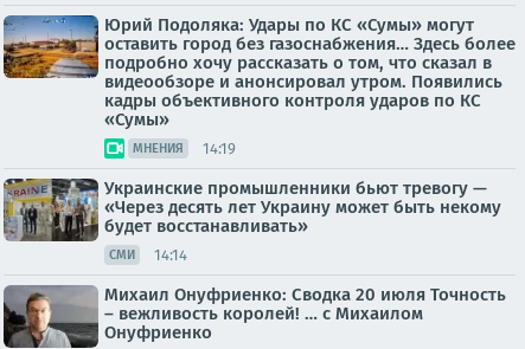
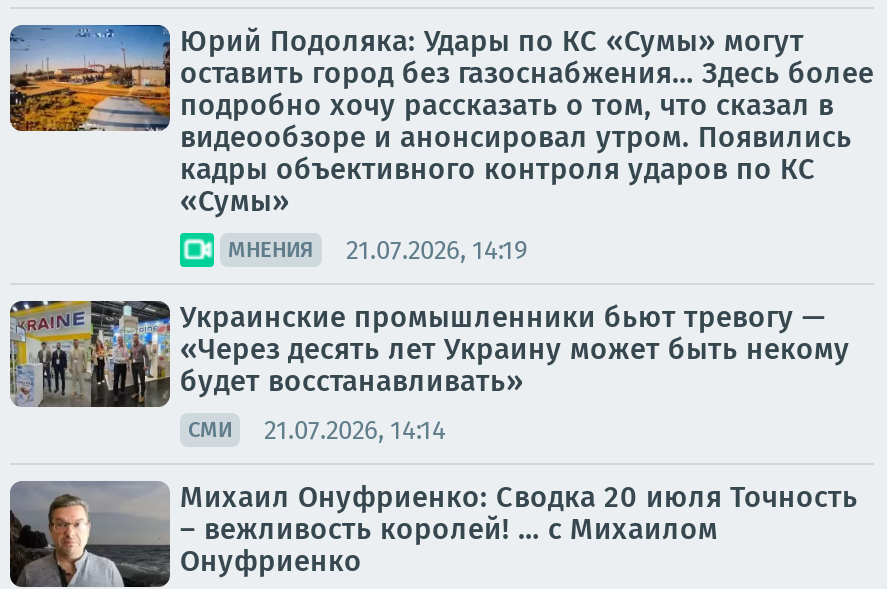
- МНЕНИЯ 14:19
+ МНЕНИЯ 21.07.2026, 14:19

- СМИ 14:14
+ СМИ 21.07.2026, 14:14
